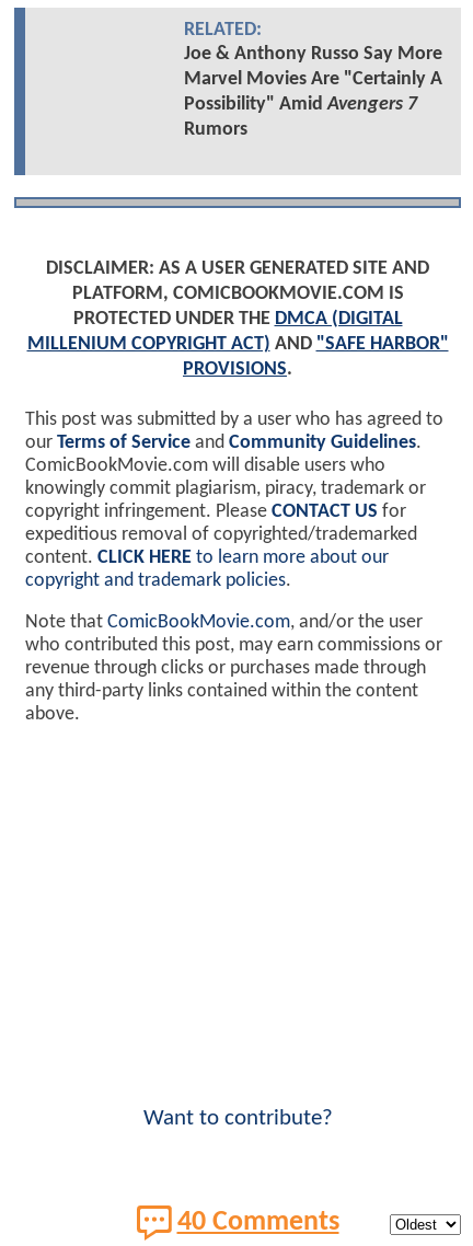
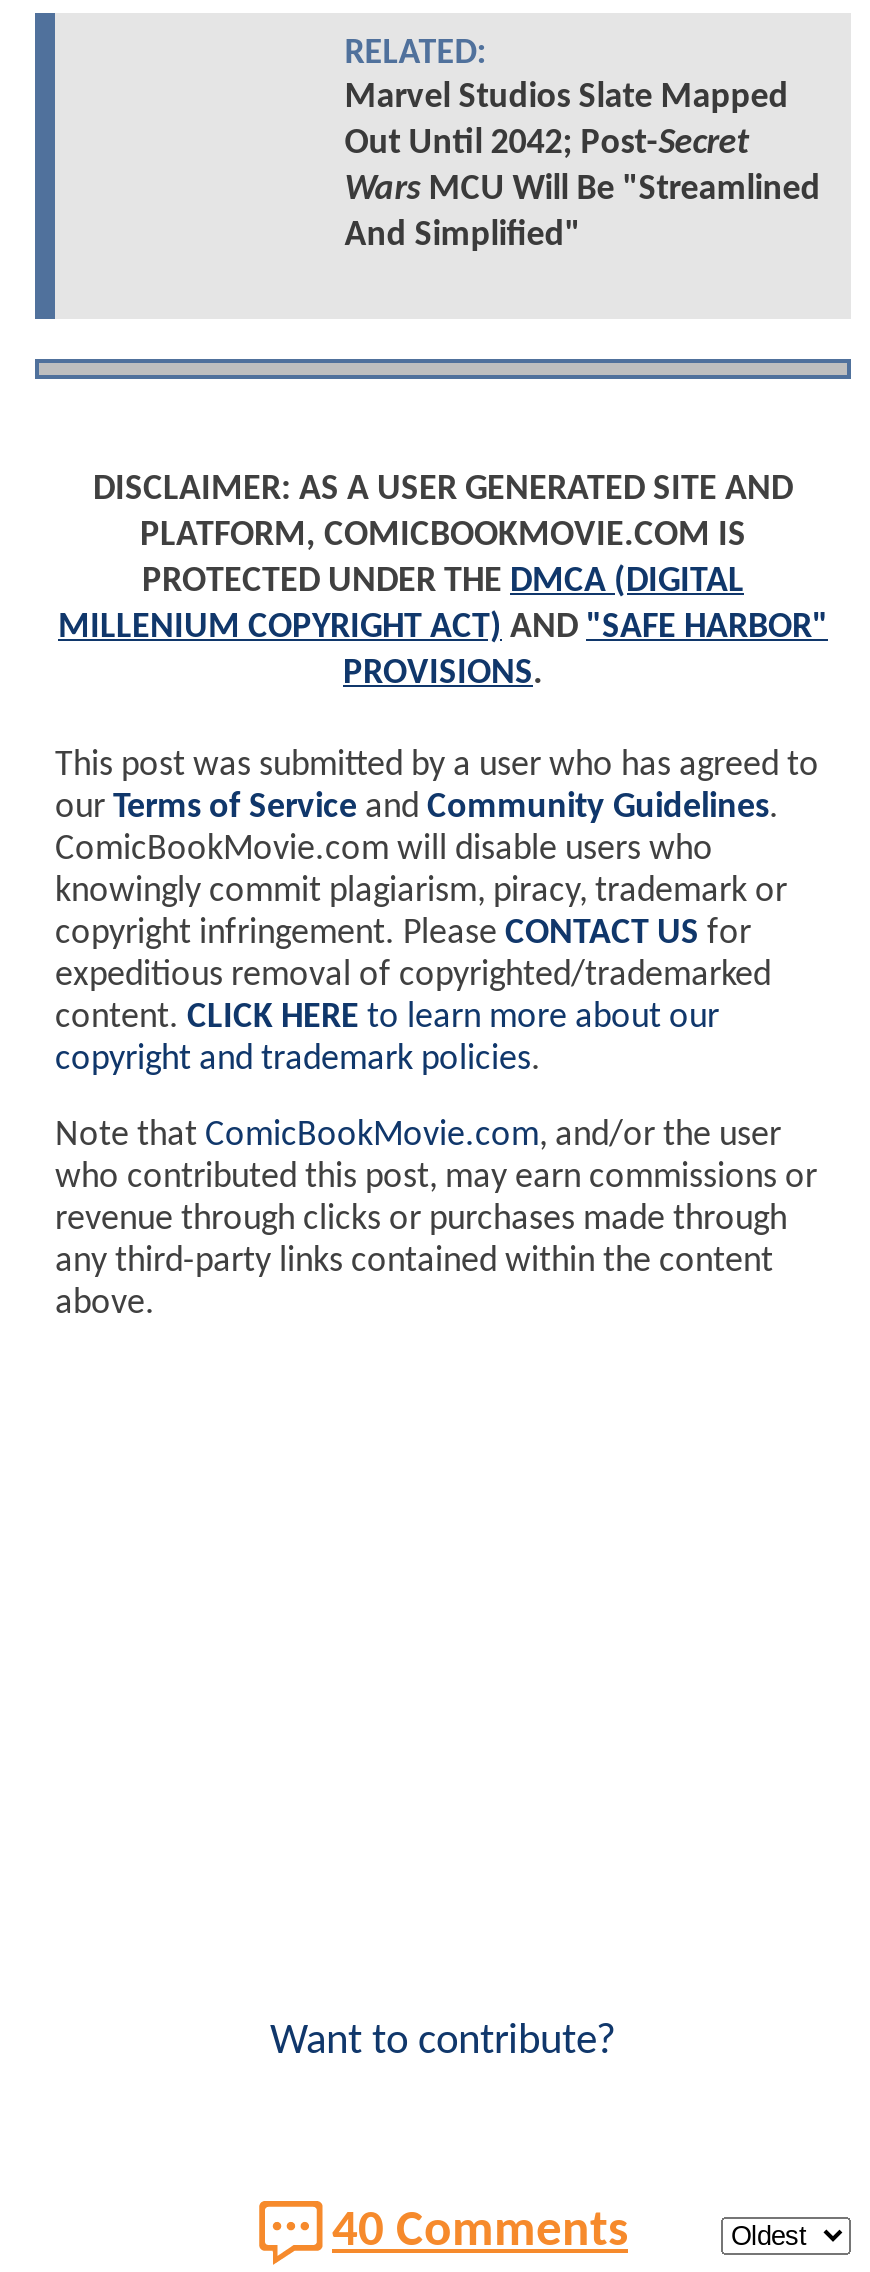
- Joe & Anthony Russo Say More
- Marvel Movies Are "Certainly A
- Possibility" Amid Avengers 7
- Rumors
+ Marvel Studios Slate Mapped
+ Out Until 2042; Post-Secret
+ Wars MCU Will Be "Streamlined
+ And Simplified"
